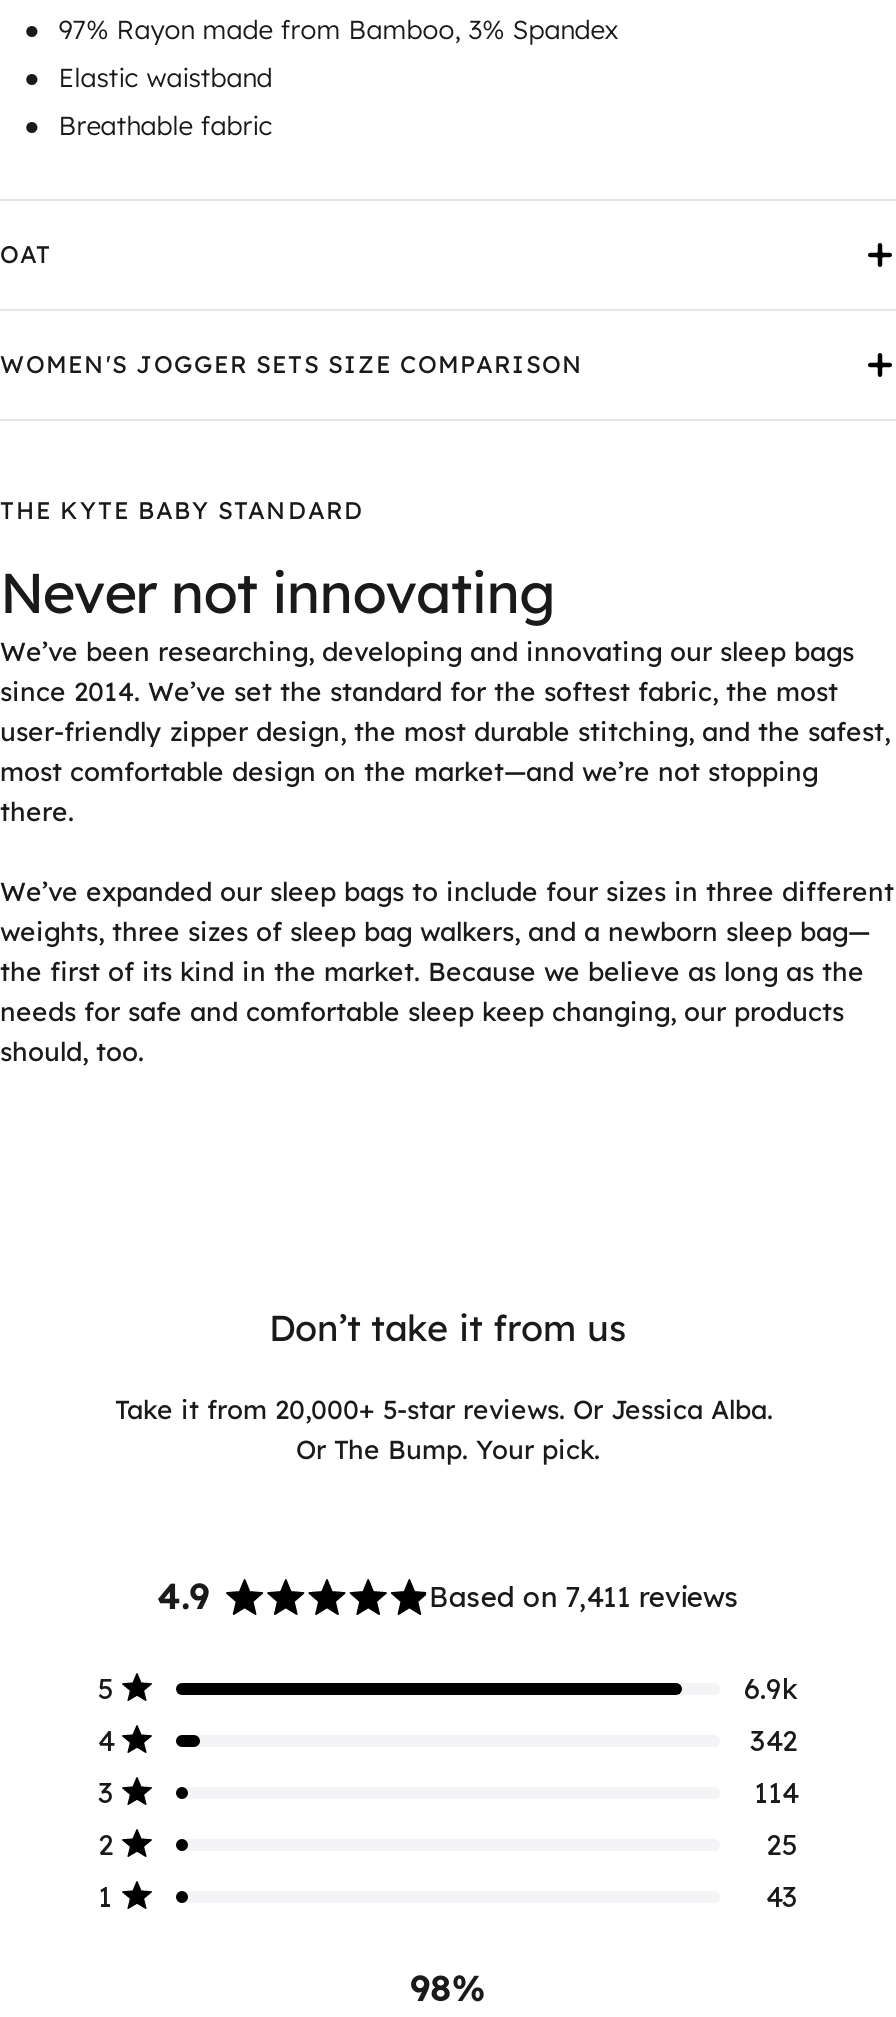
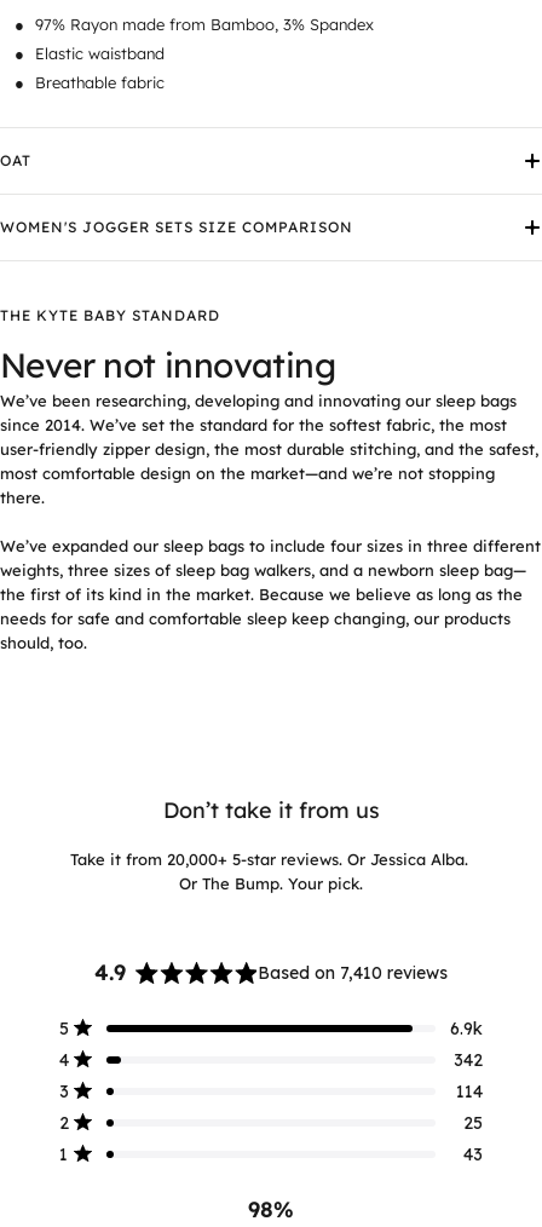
- Based on 7,411 reviews
+ Based on 7,410 reviews
